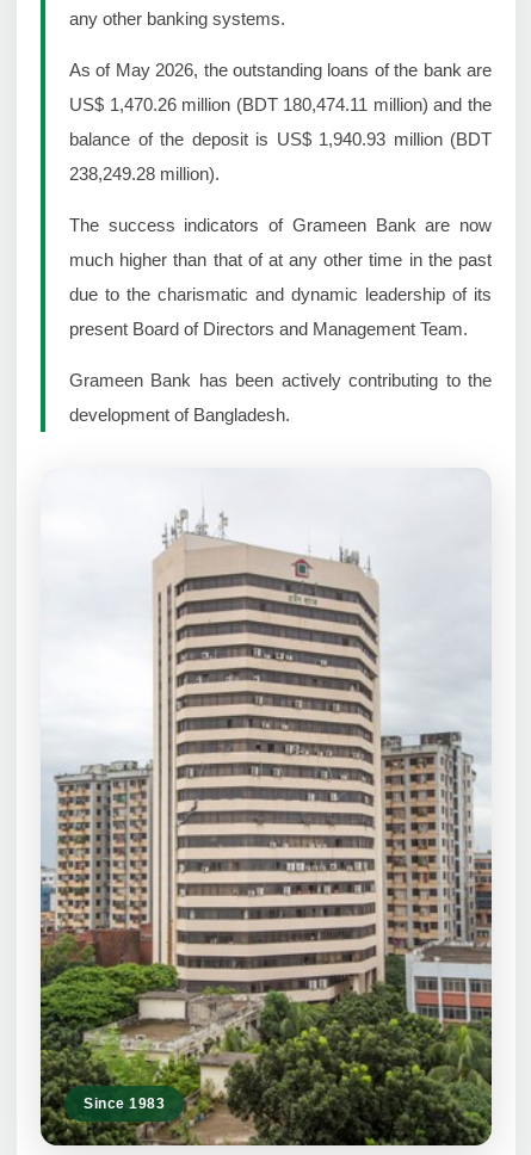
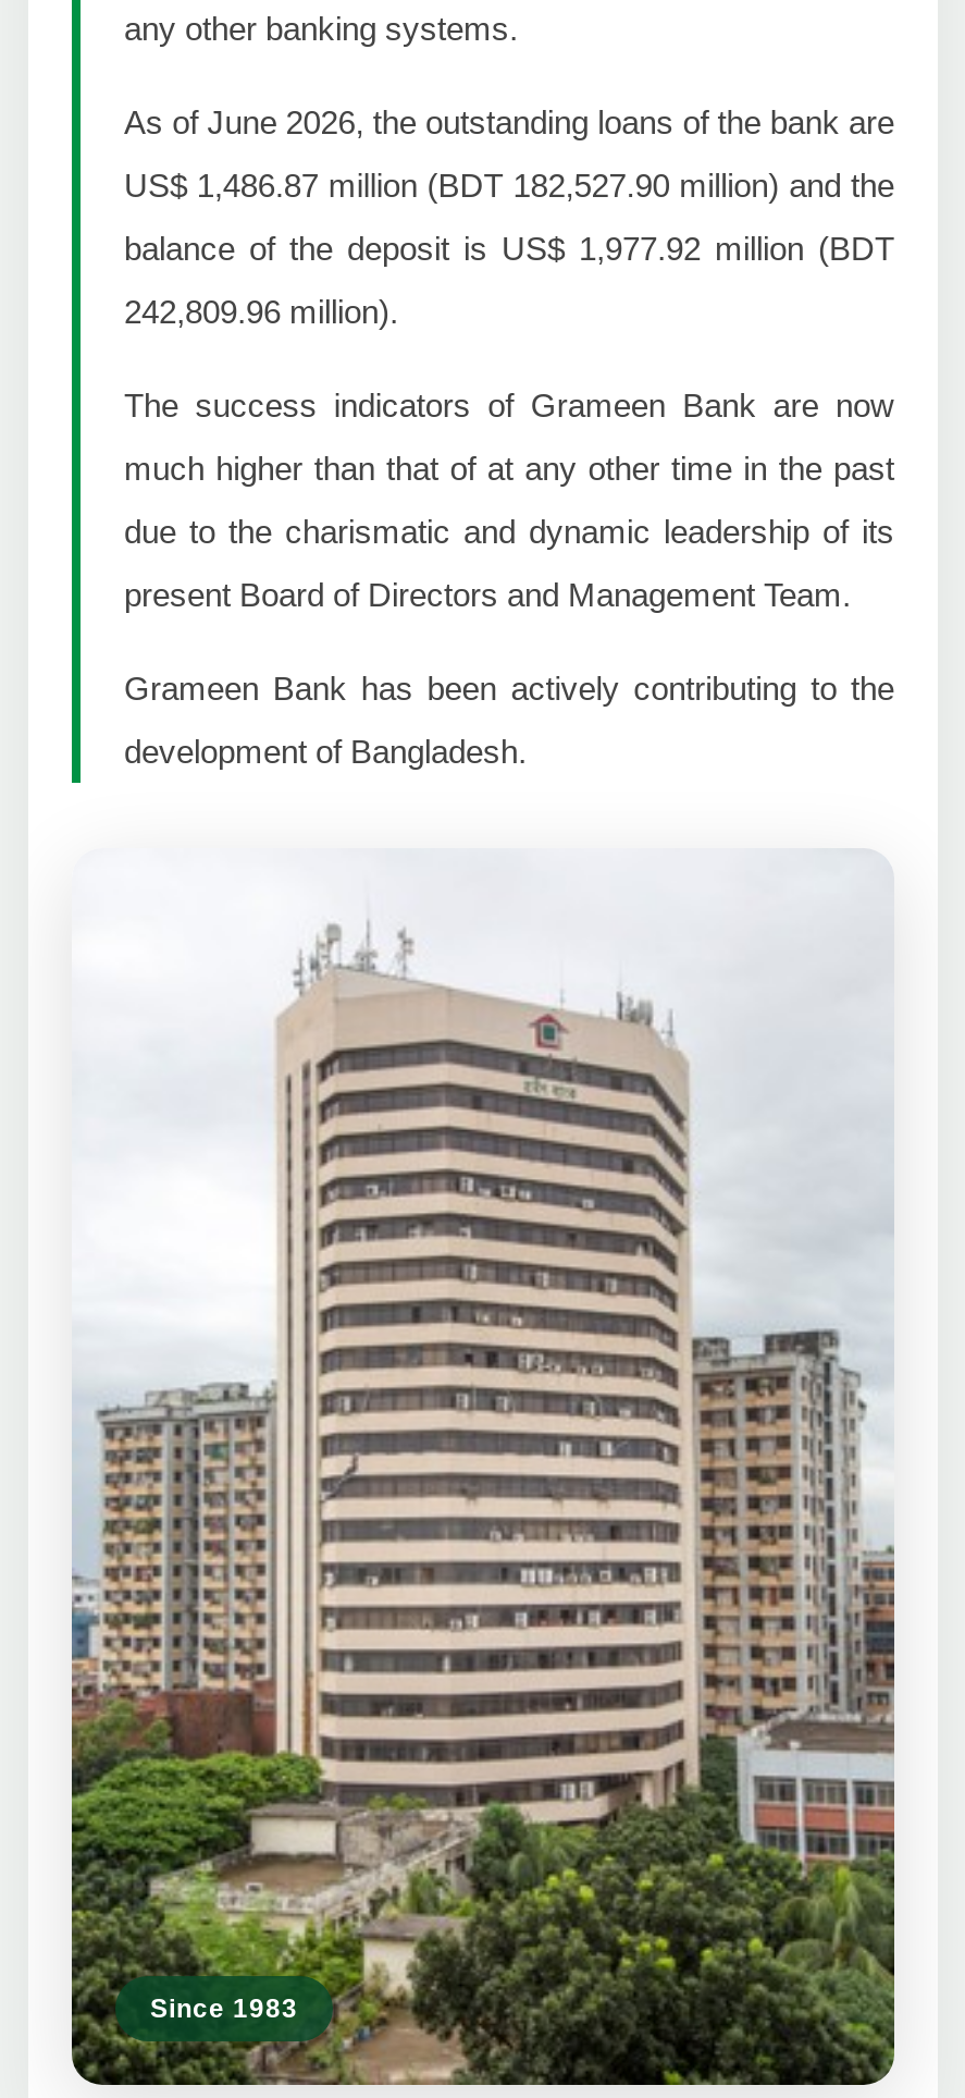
- As of May 2026, the outstanding loans of the bank are
+ As of June 2026, the outstanding loans of the bank are

- US$ 1,470.26 million (BDT 180,474.11 million) and the
+ US$ 1,486.87 million (BDT 182,527.90 million) and the

- balance of the deposit is US$ 1,940.93 million (BDT
+ balance of the deposit is US$ 1,977.92 million (BDT

- 238,249.28 million).
+ 242,809.96 million).
